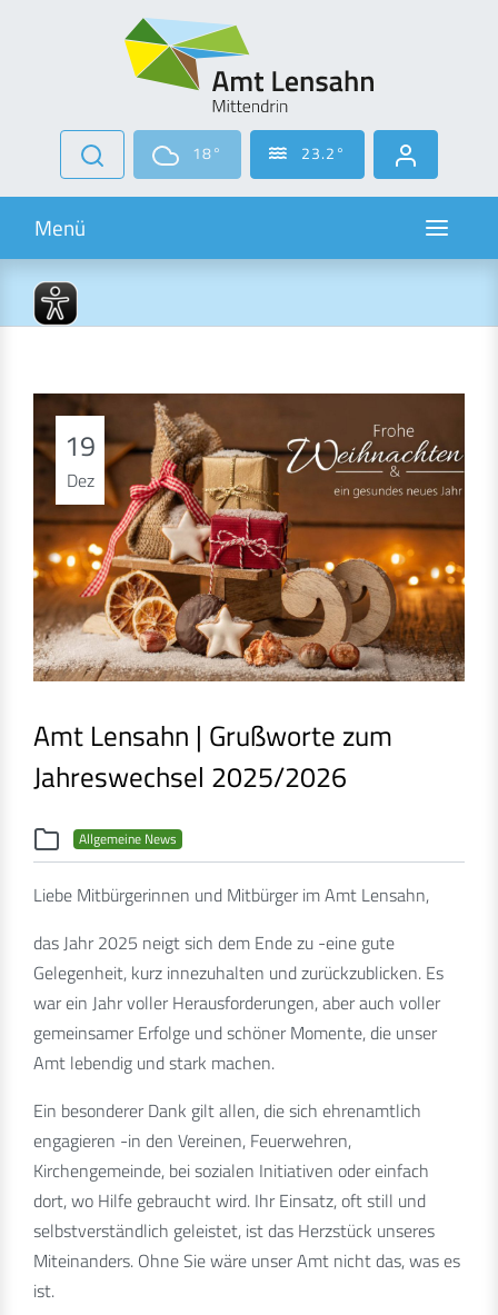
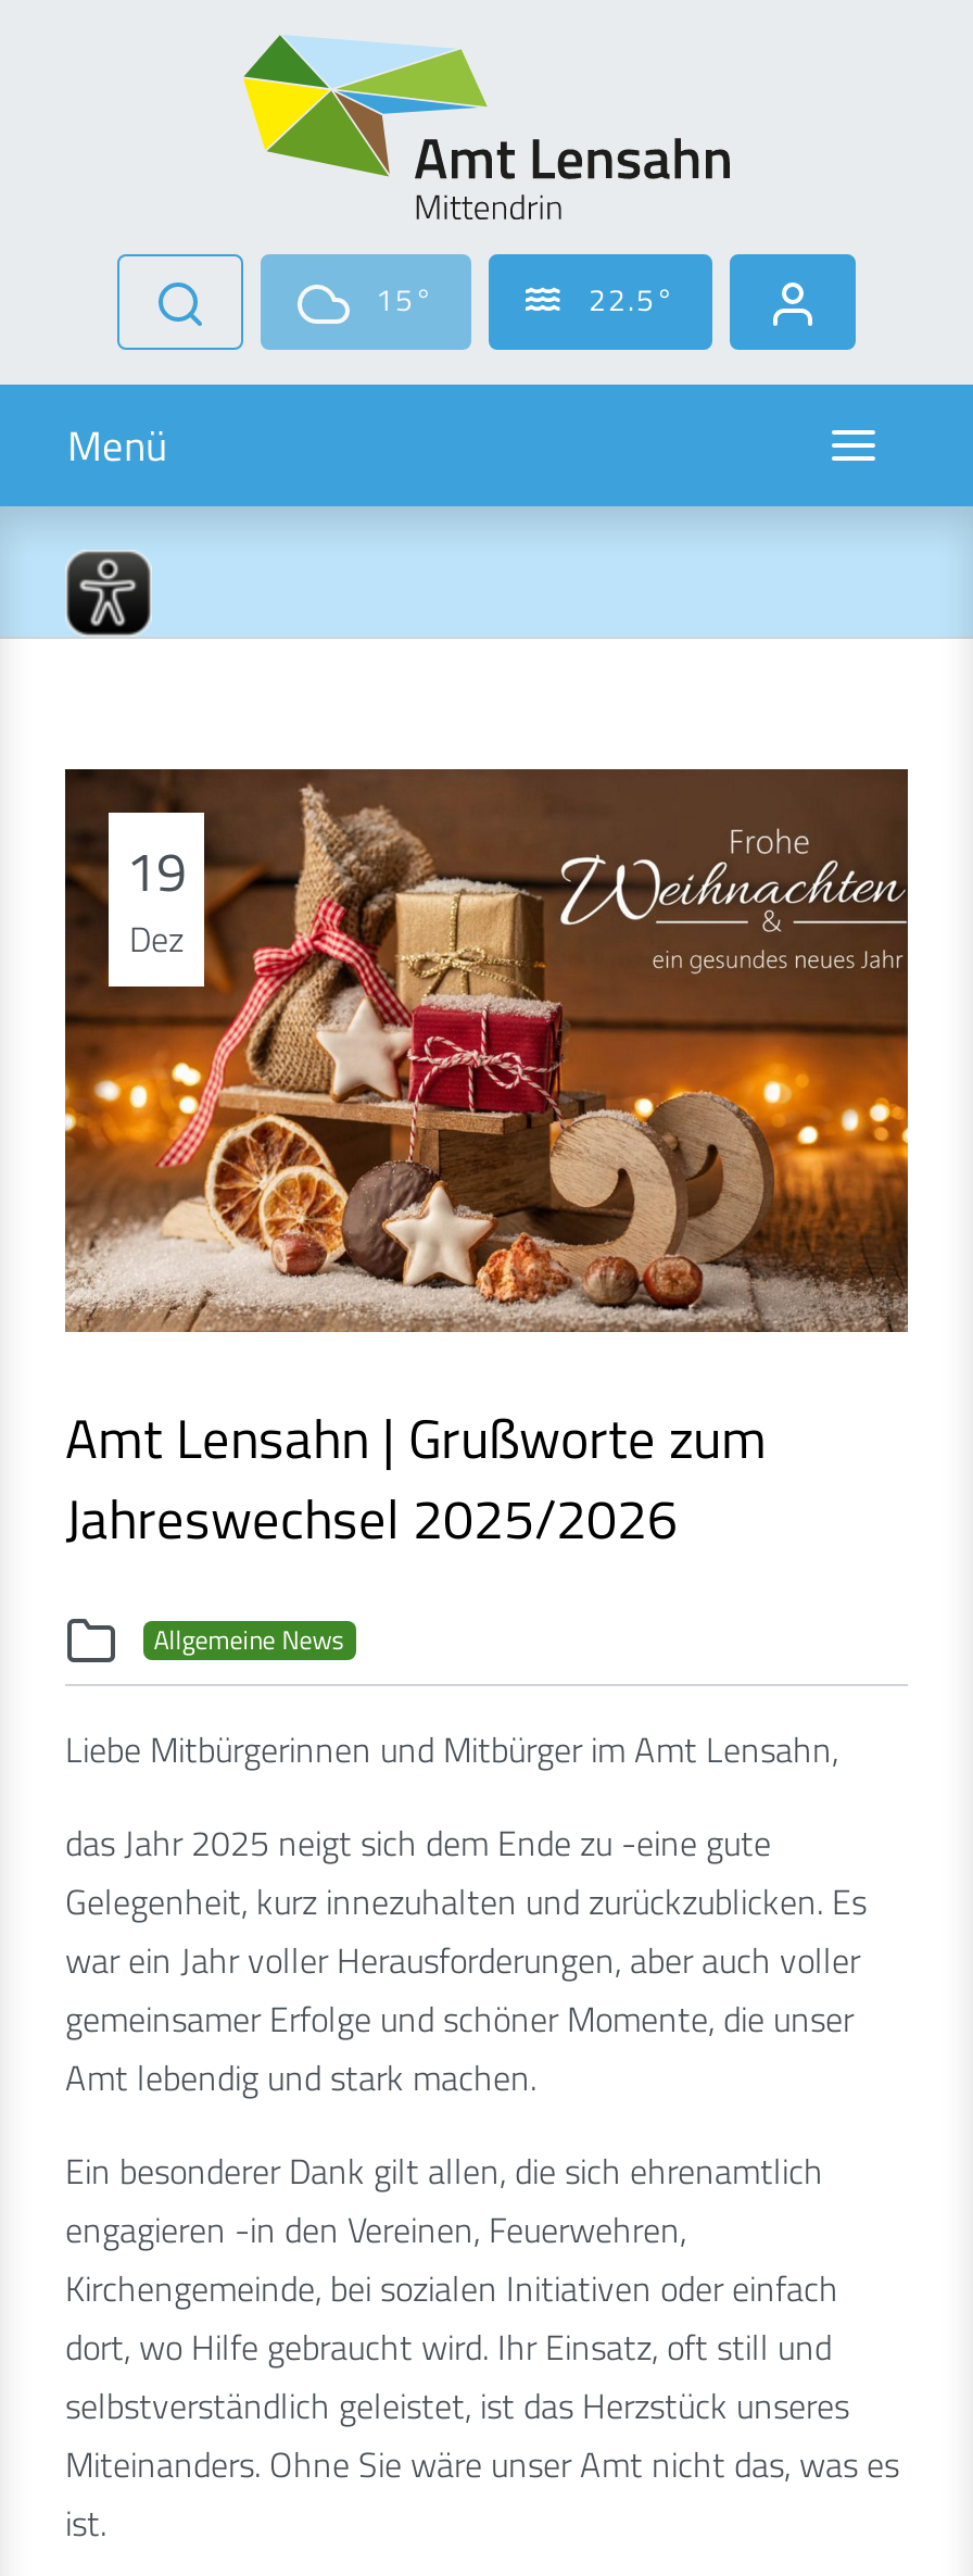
- 18°
+ 15°

- 23.2°
+ 22.5°
